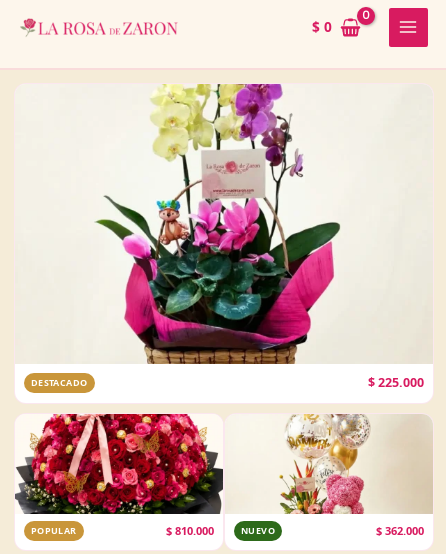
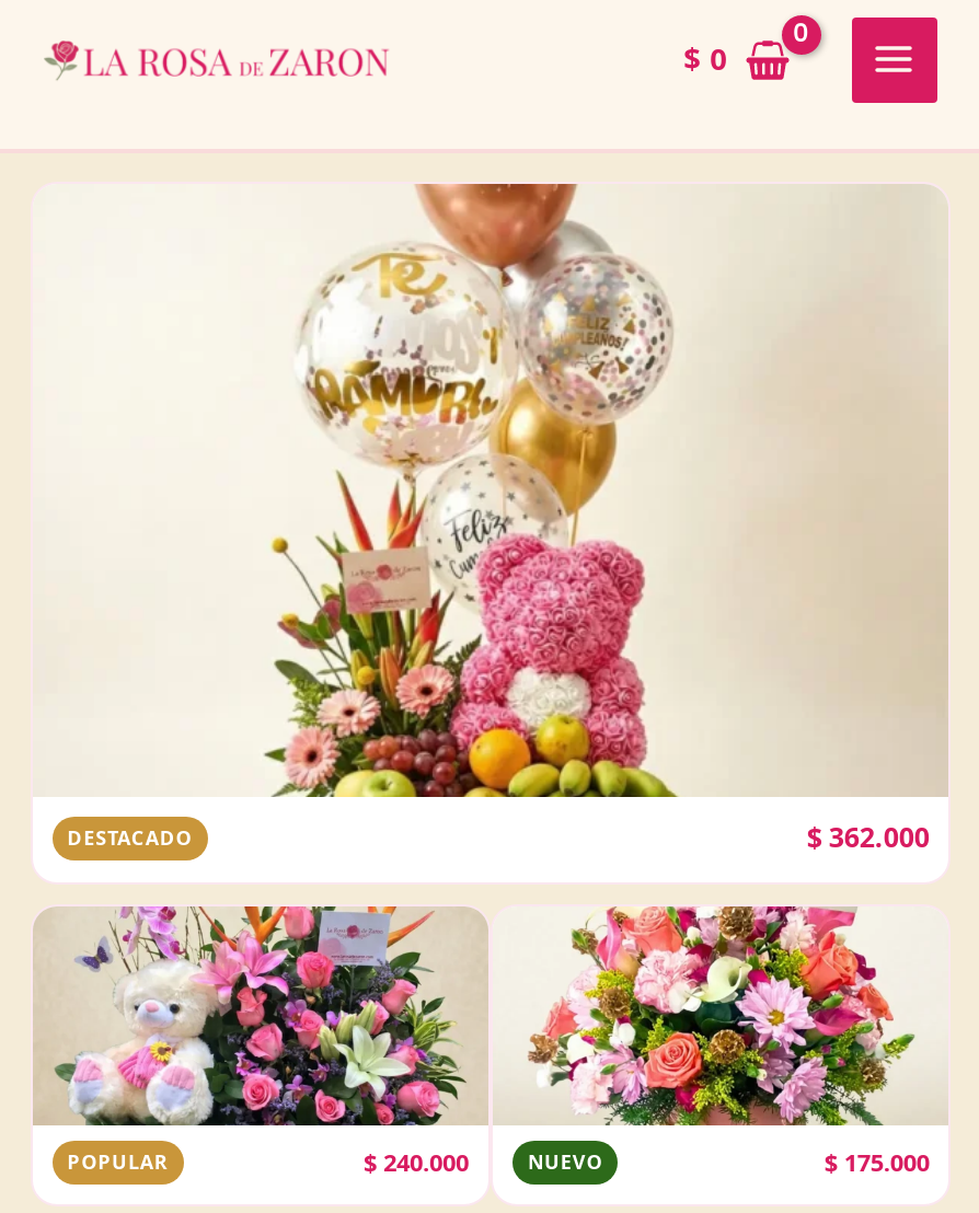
- [image]
- $225.000
+ [image]
+ $362.000

- [image]
- $810.000
+ [image]
+ $240.000

- [image]
- $362.000
+ [image]
+ $175.000
